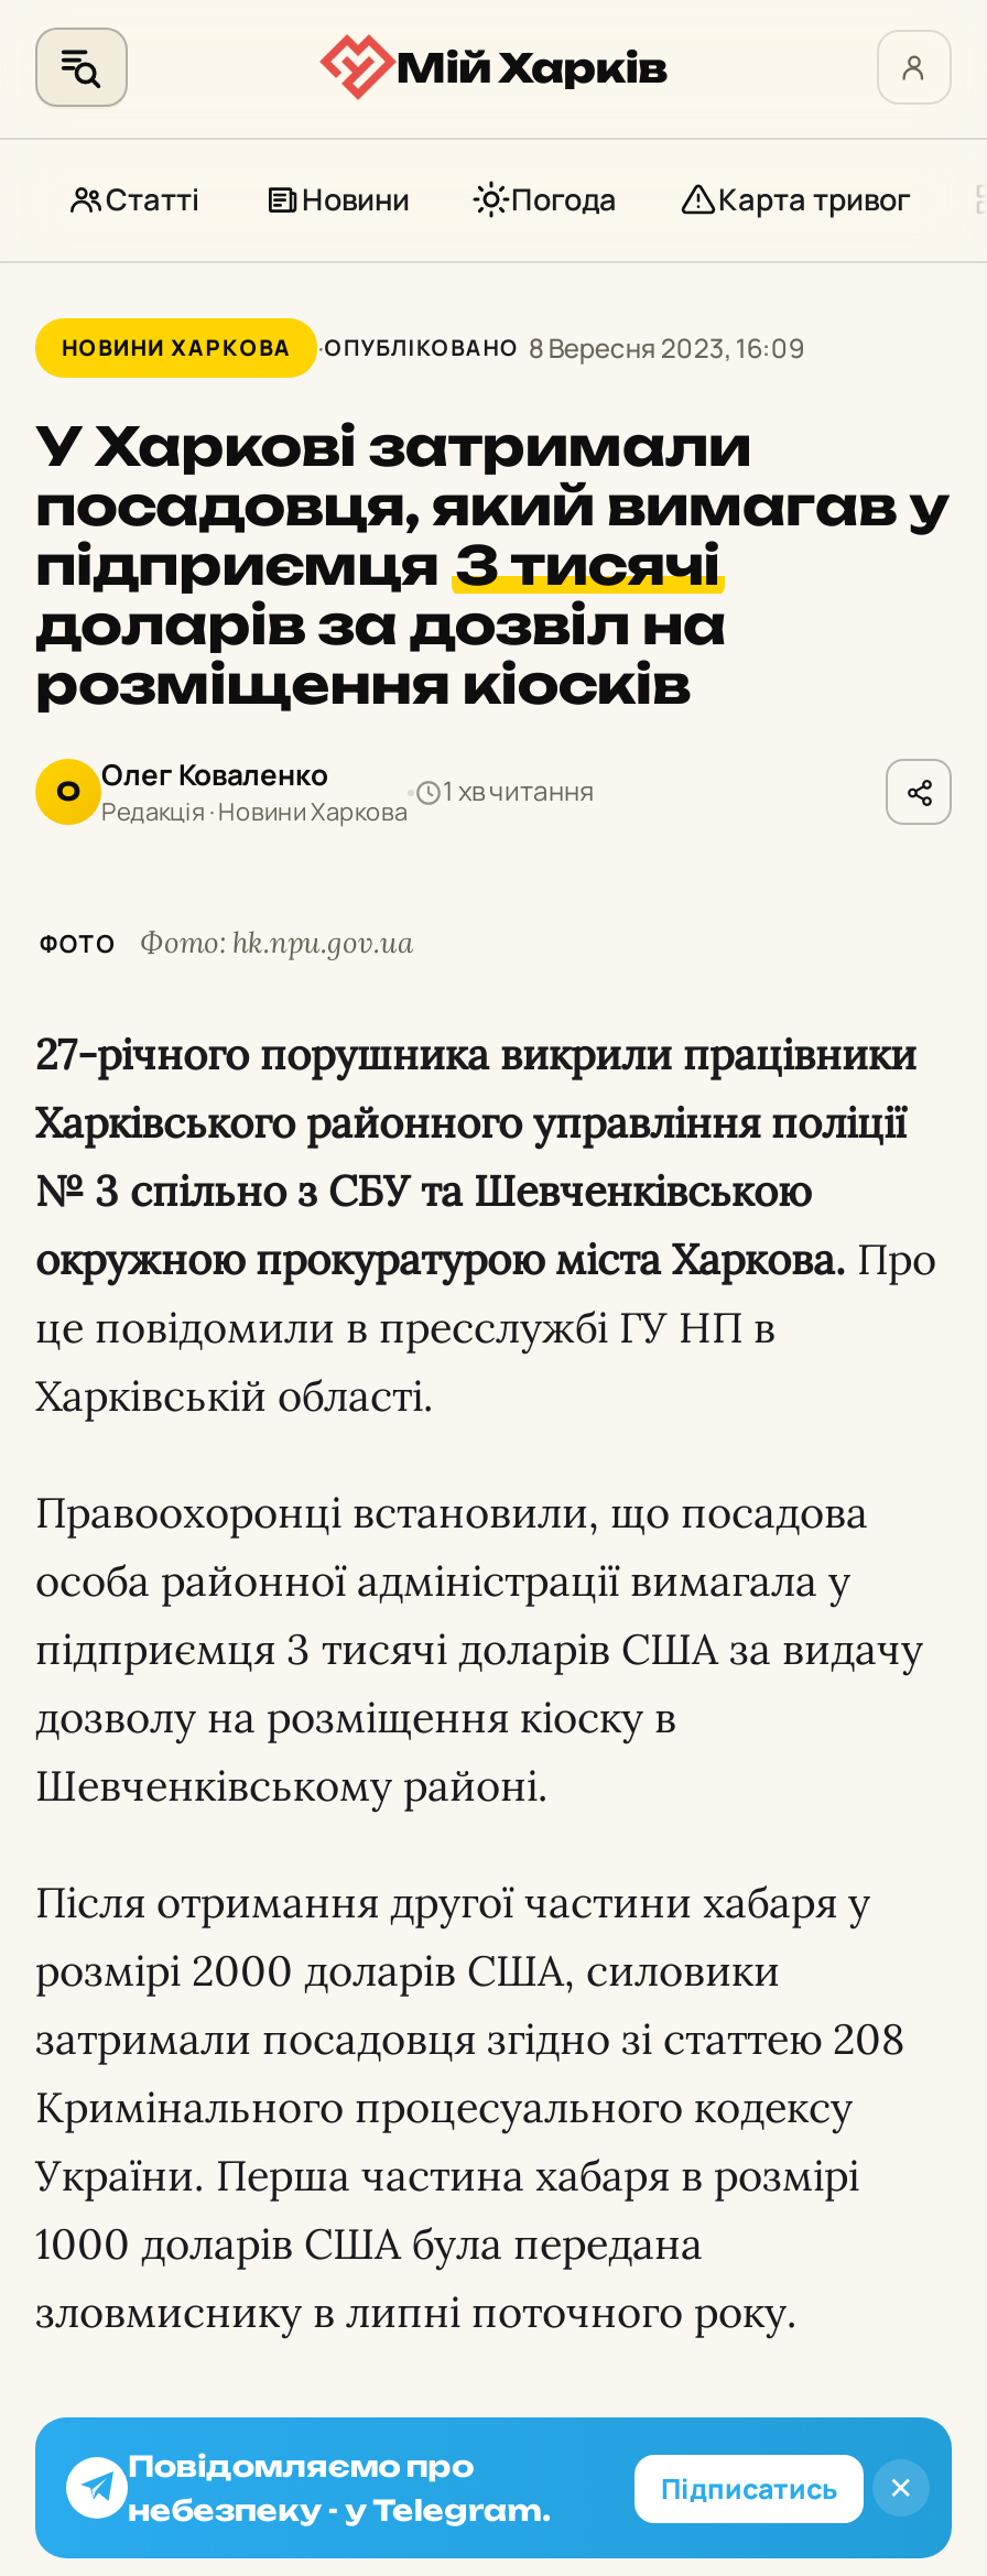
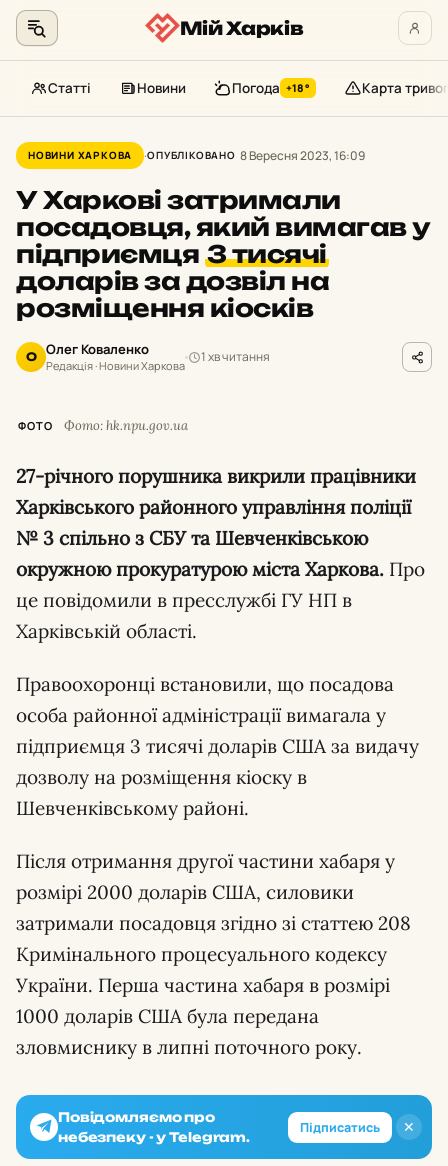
- Погода
+ Погода +18°
